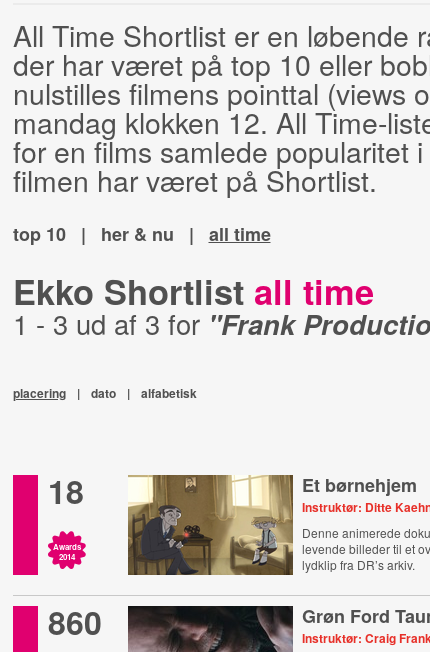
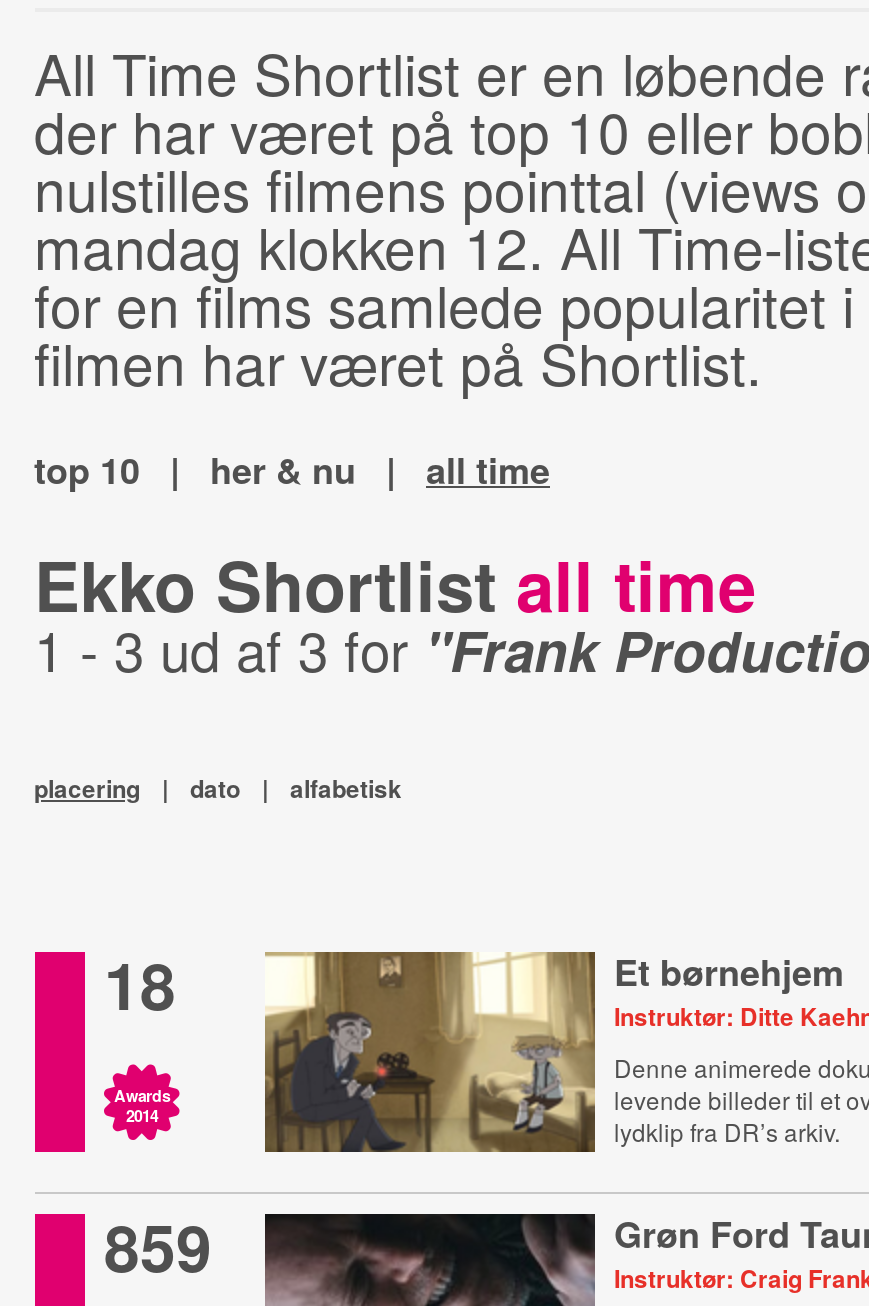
- 860
+ 859
